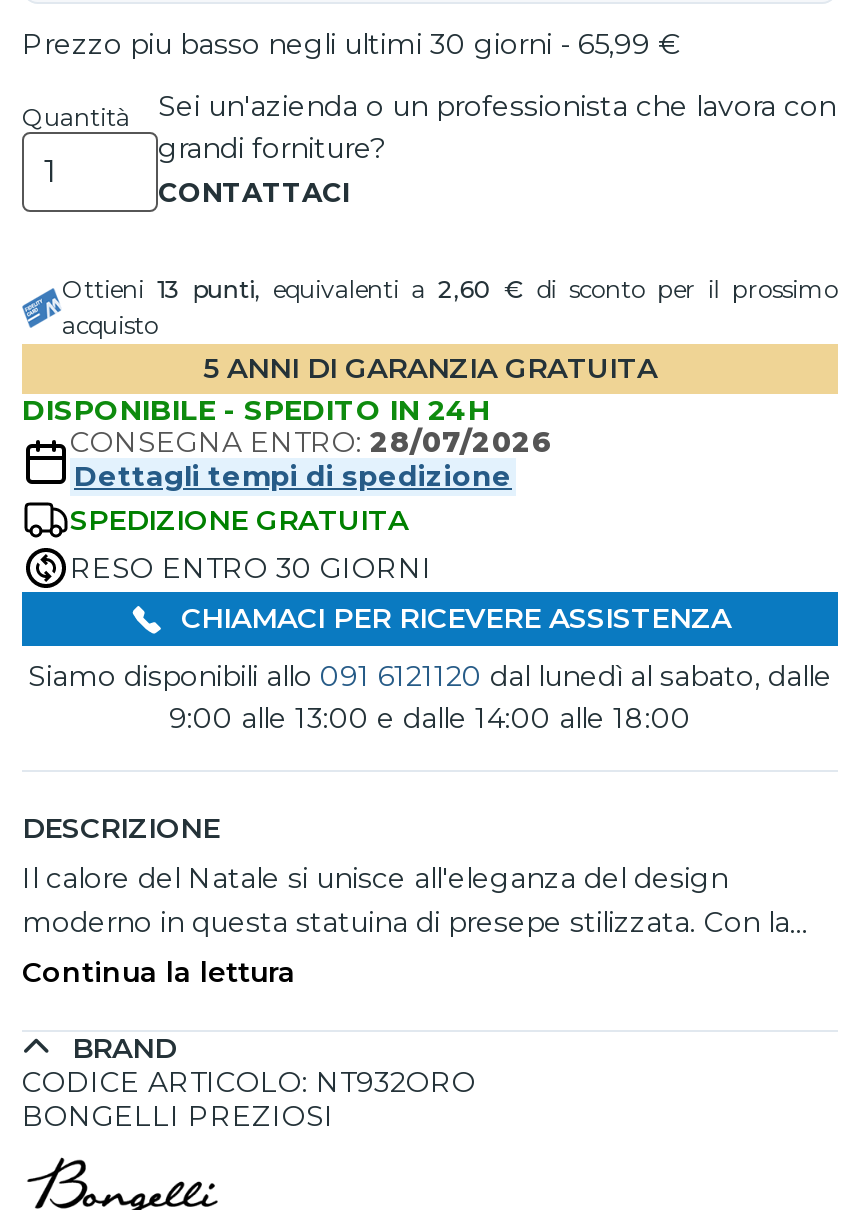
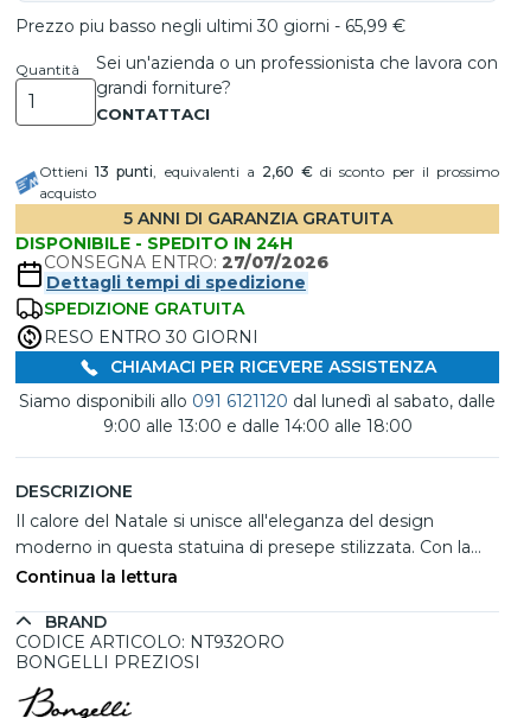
- CONSEGNA ENTRO: 28/07/2026
+ CONSEGNA ENTRO: 27/07/2026
